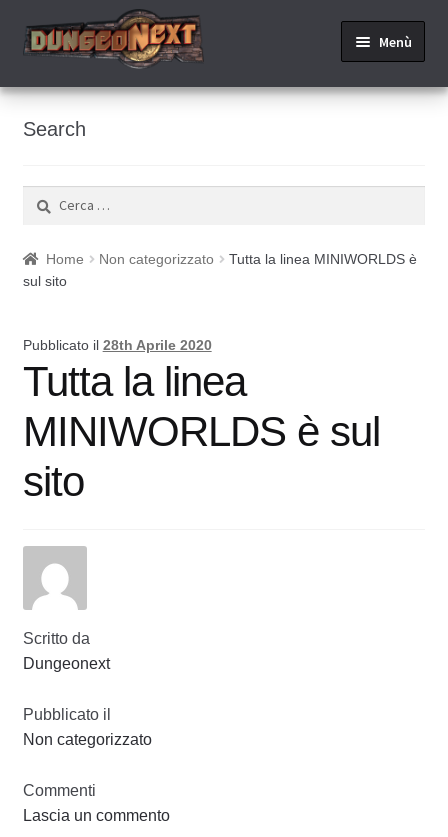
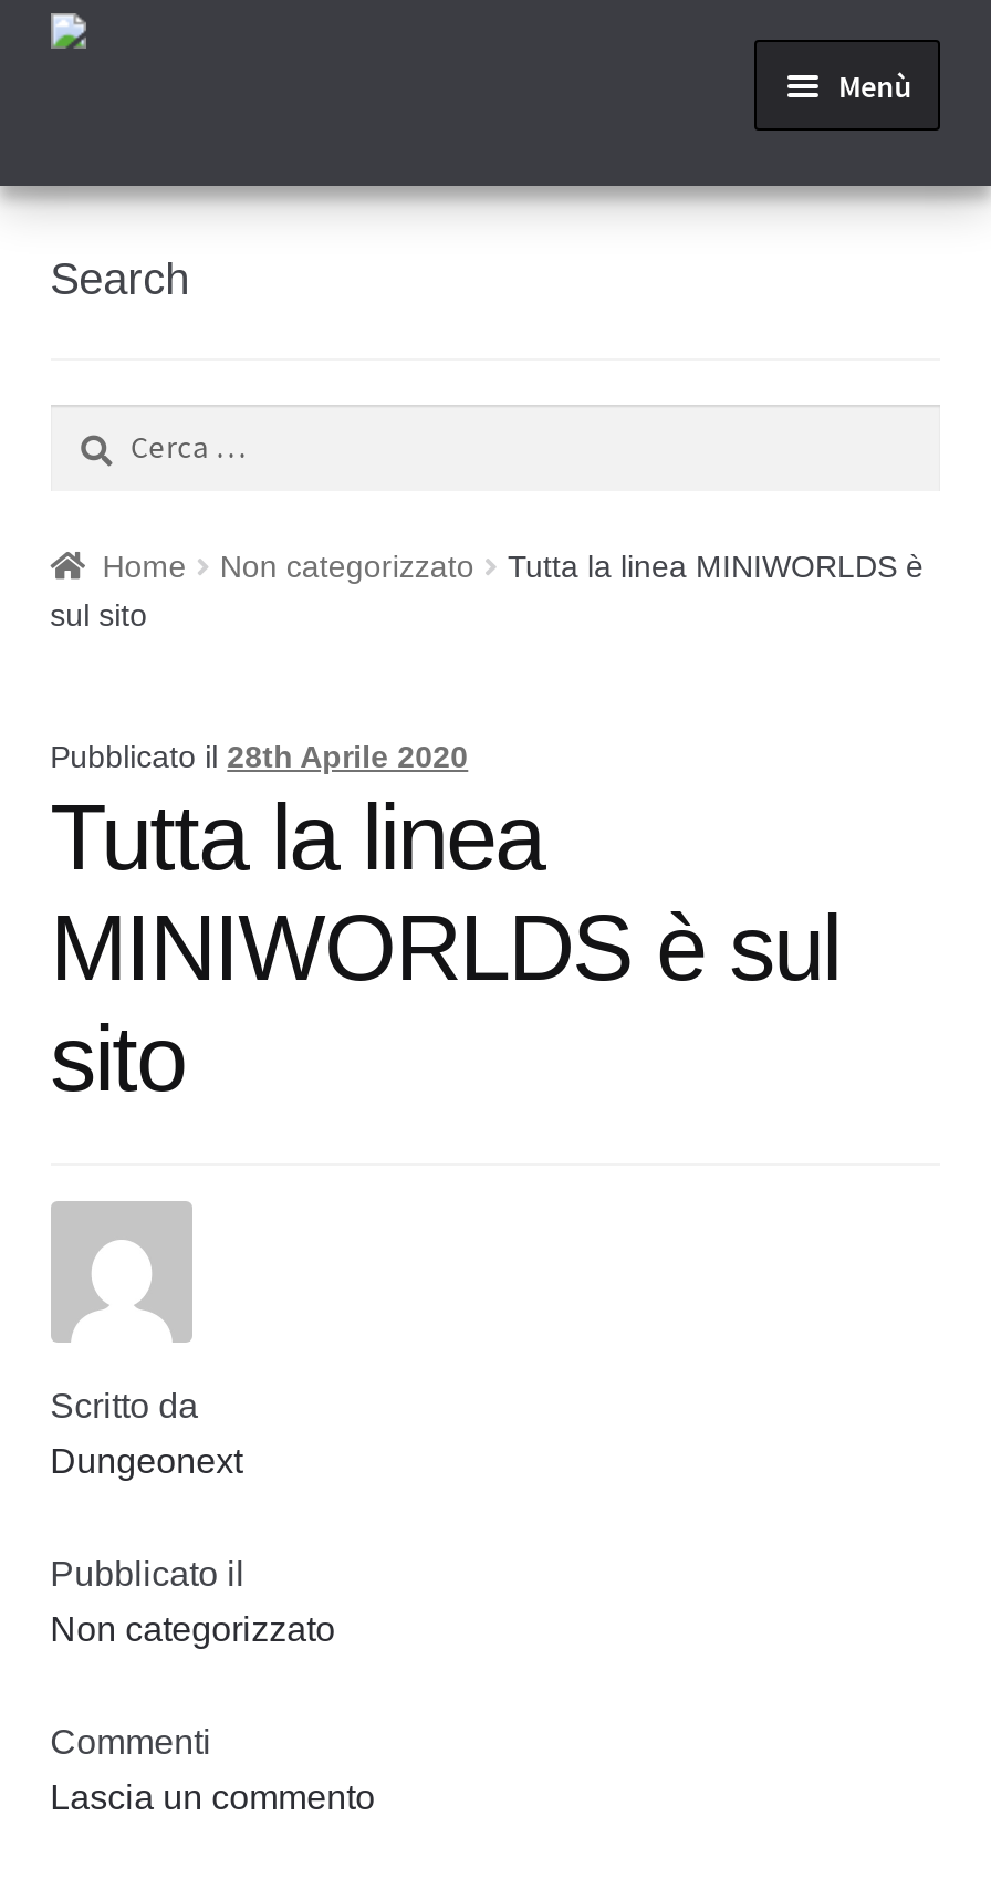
- [image]
